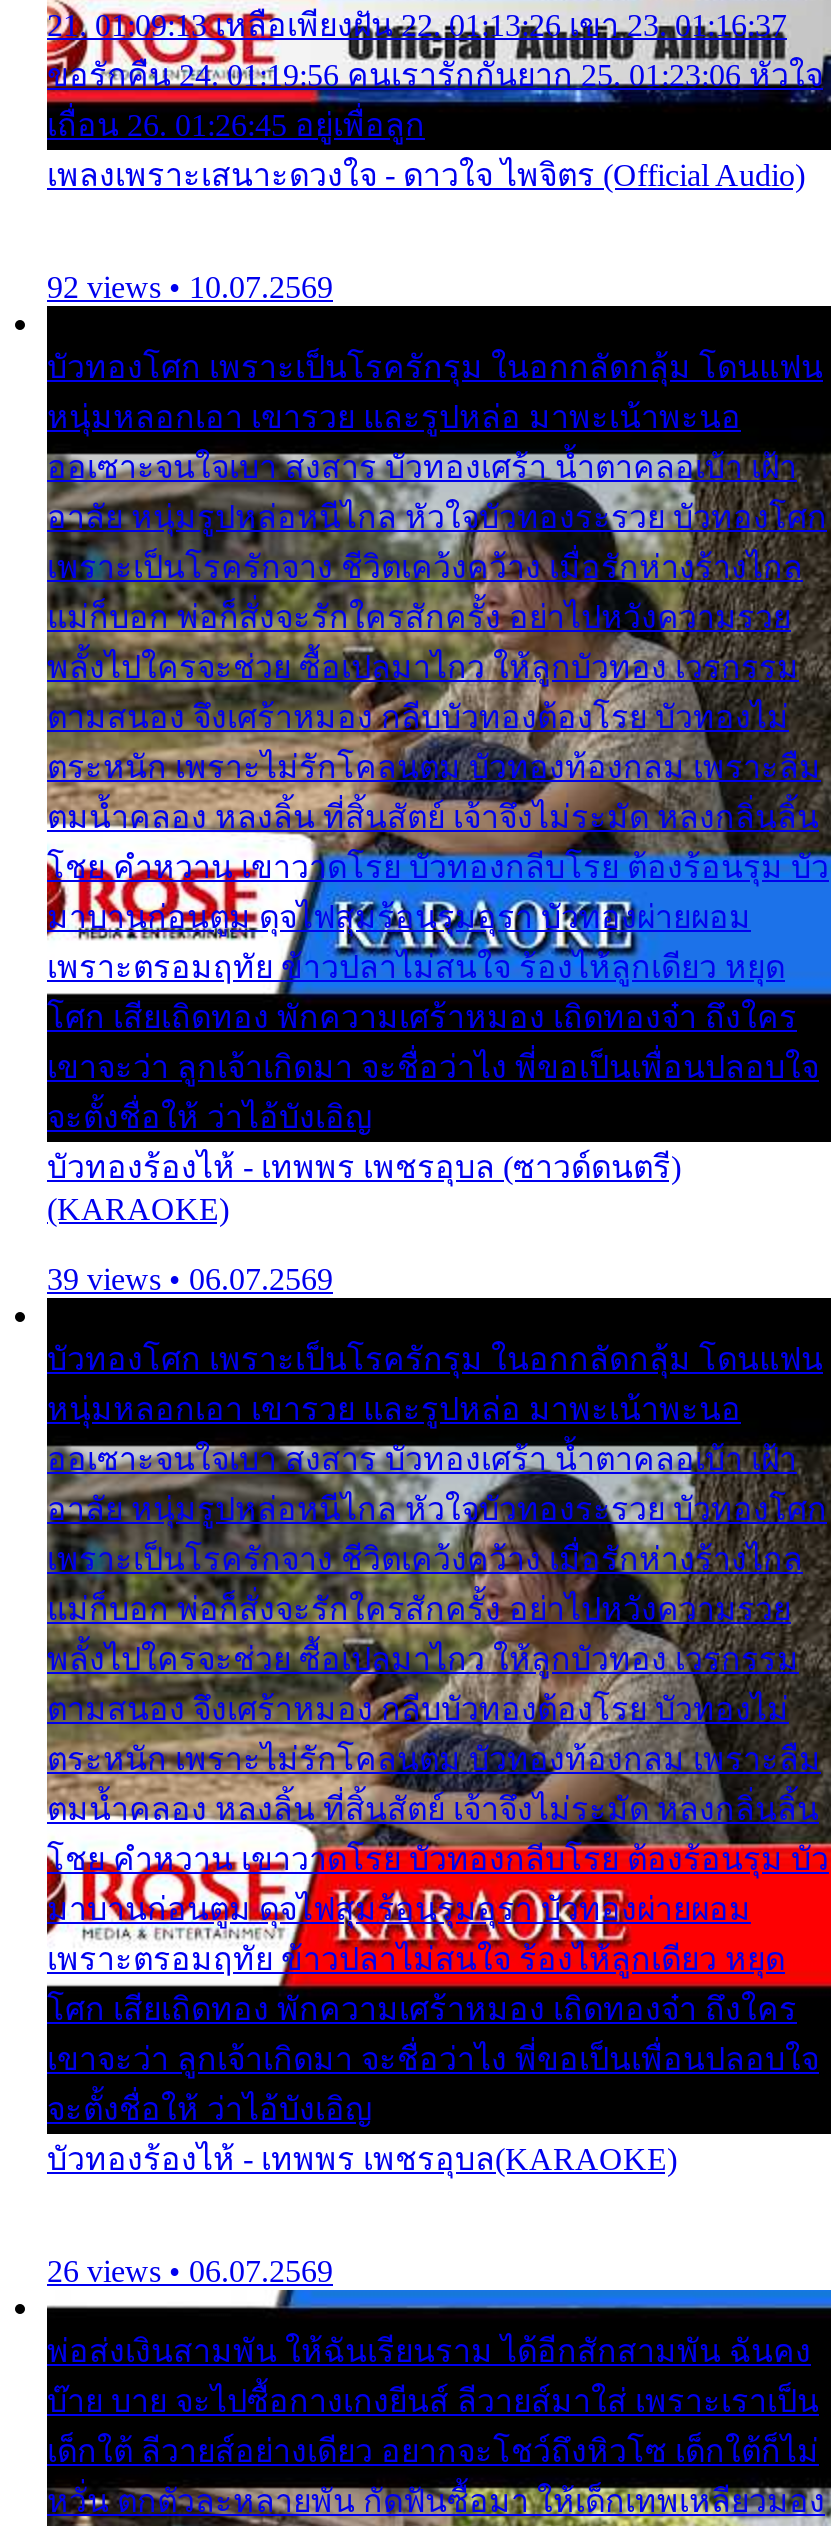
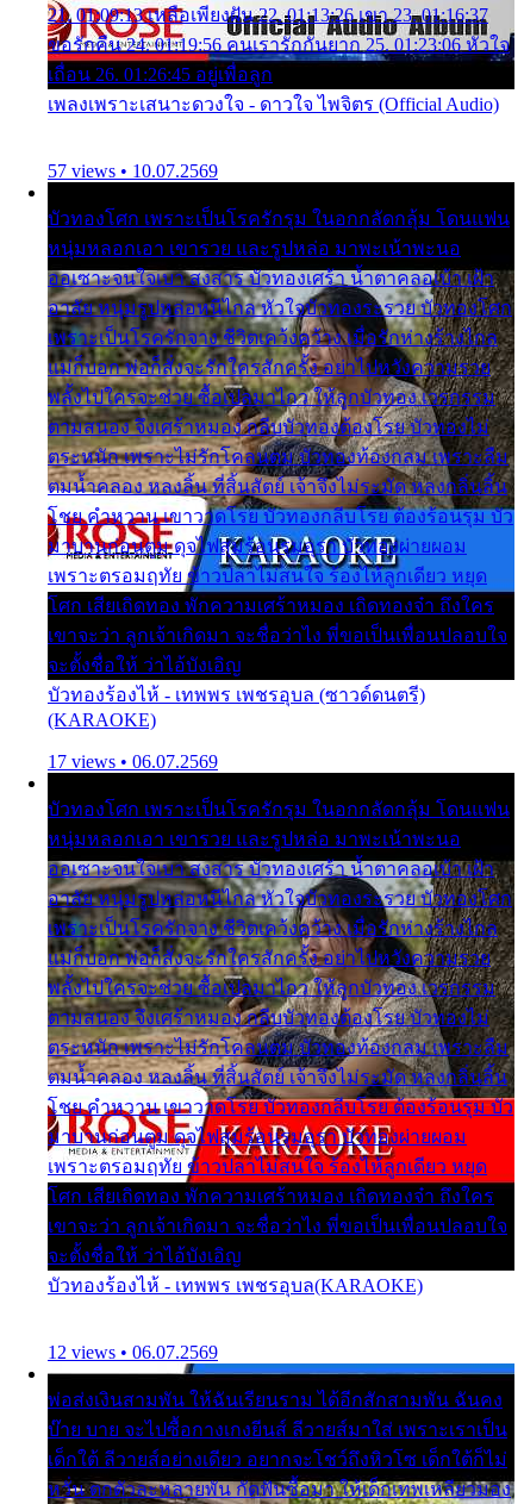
- 92 views • 10.07.2569
+ 57 views • 10.07.2569

- 39 views • 06.07.2569
+ 17 views • 06.07.2569

- 26 views • 06.07.2569
+ 12 views • 06.07.2569
